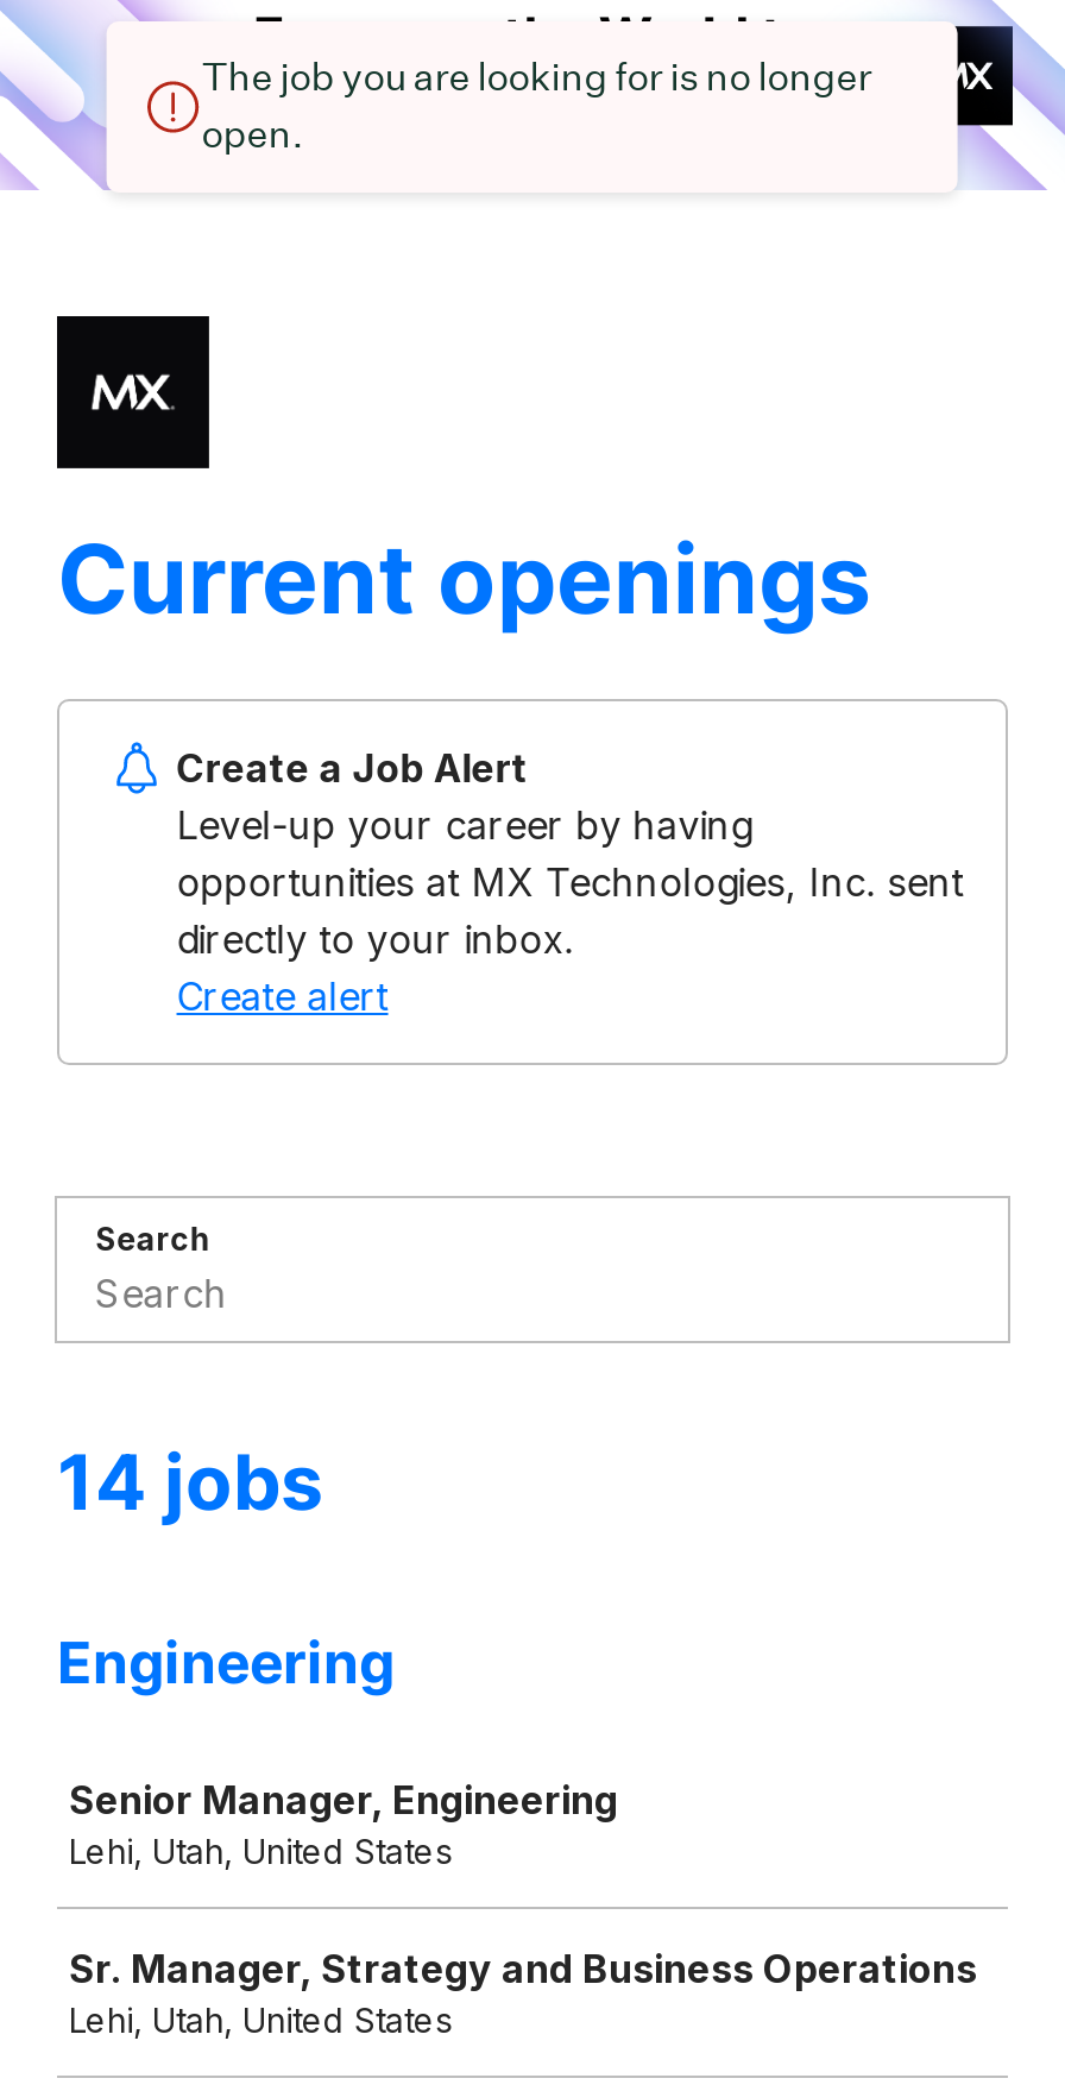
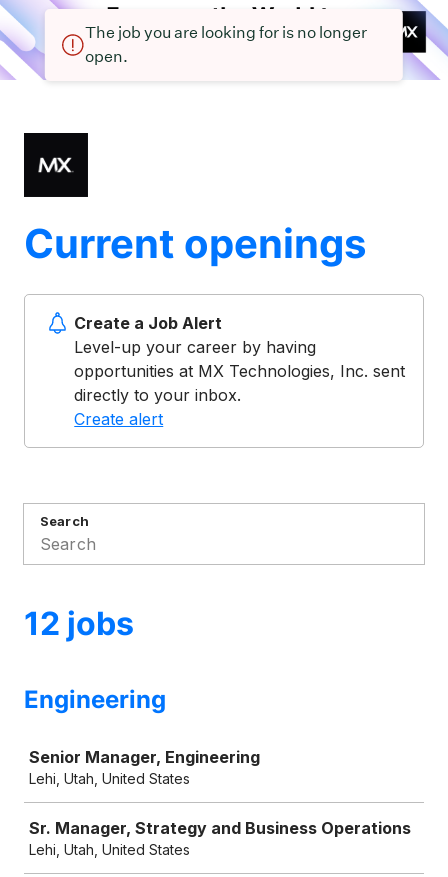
- 14 jobs
+ 12 jobs
